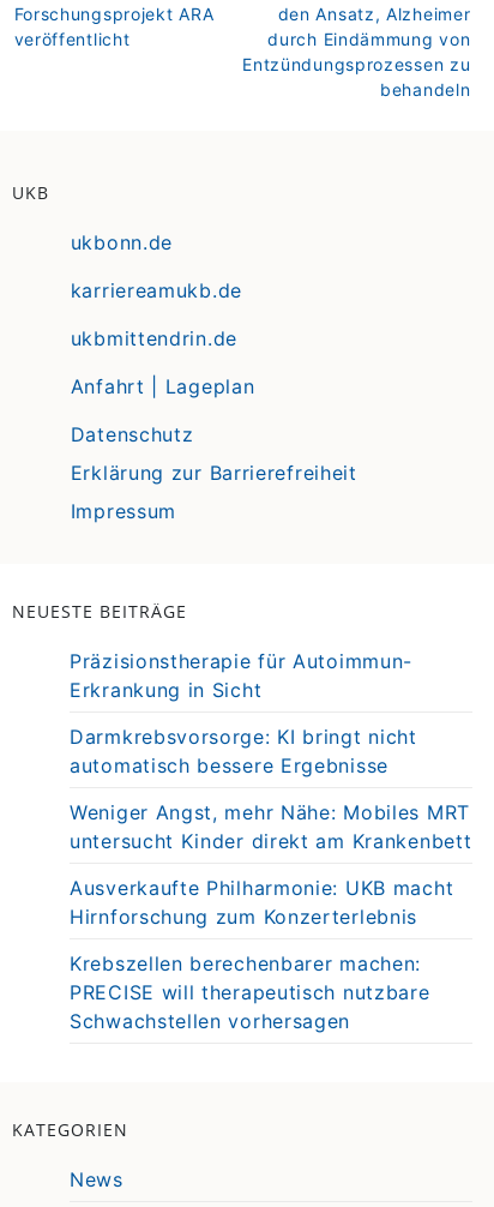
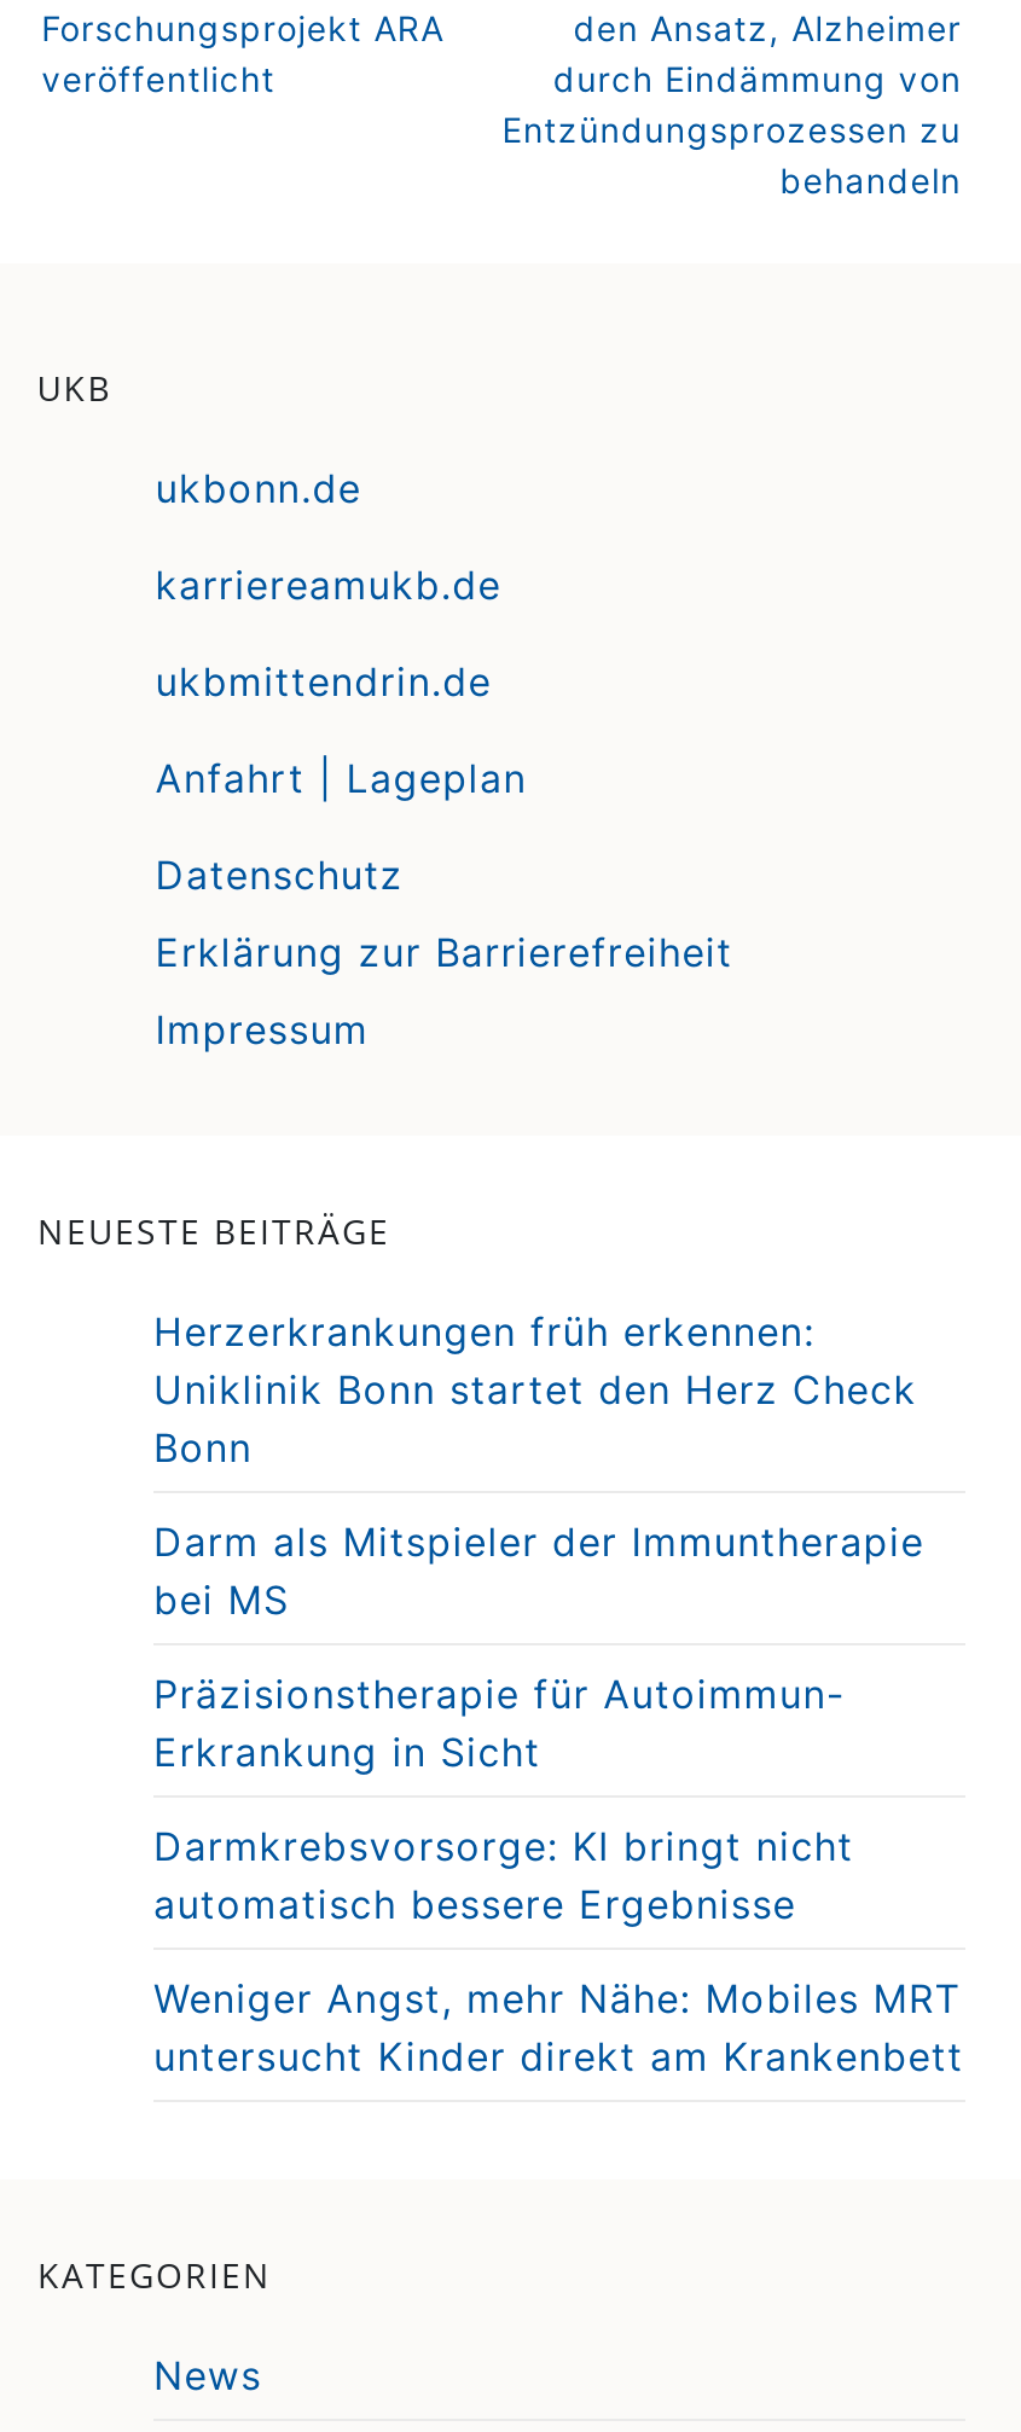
+ Herzerkrankungen früh erkennen:
+ Uniklinik Bonn startet den Herz Check
+ Bonn
+ Darm als Mitspieler der Immuntherapie
+ bei MS

moved down: Präzisionstherapie für Autoimmun- | Erkrankung in Sicht | Darmkrebsvorsorge: KI bringt nicht | automatisch bessere Ergebnisse | Weniger Angst, mehr Nähe: Mobiles MRT | untersucht Kinder direkt am Krankenbett

- Ausverkaufte Philharmonie: UKB macht
- Hirnforschung zum Konzerterlebnis
- Krebszellen berechenbarer machen:
- PRECISE will therapeutisch nutzbare
- Schwachstellen vorhersagen
